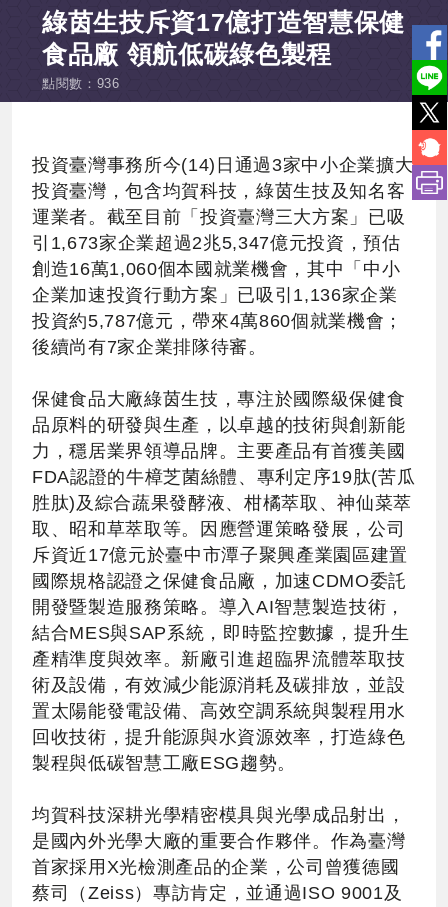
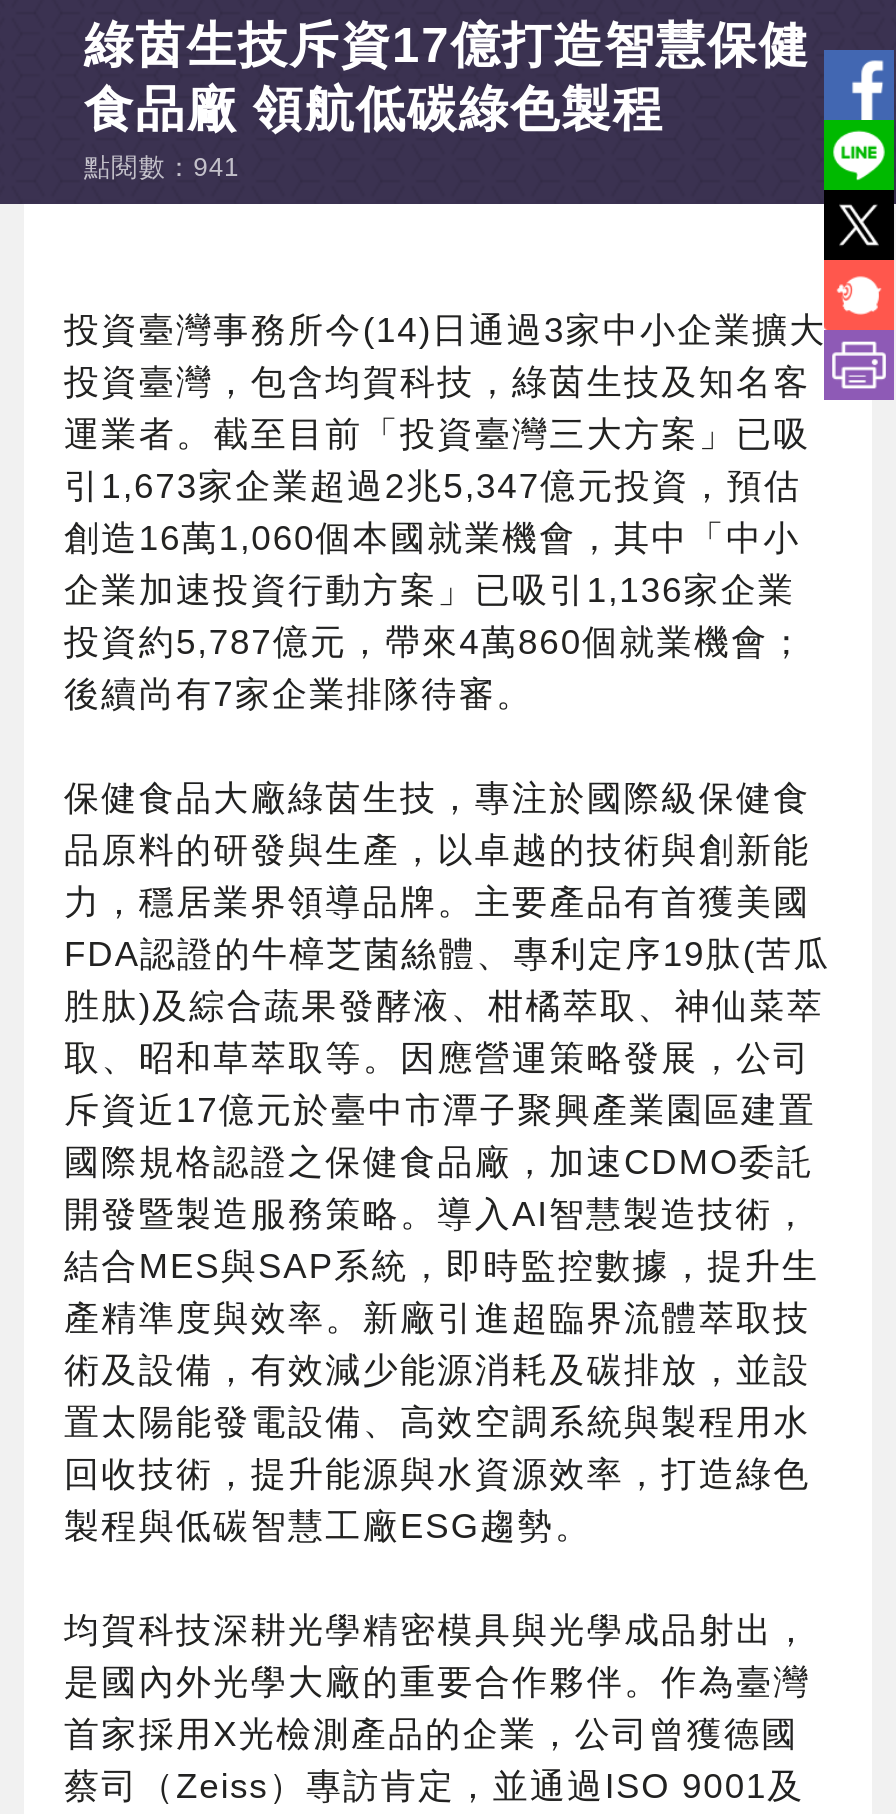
- 點閱數：936
+ 點閱數：941
